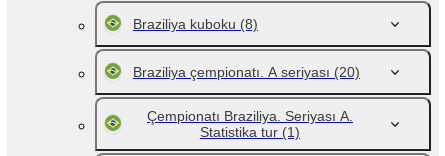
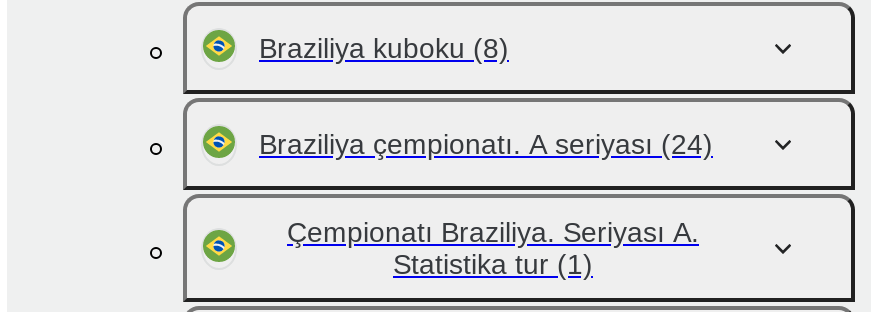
- Braziliya çempionatı. A seriyası (20)
+ Braziliya çempionatı. A seriyası (24)
